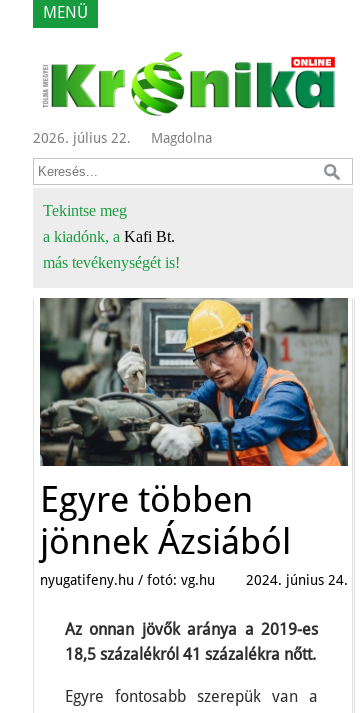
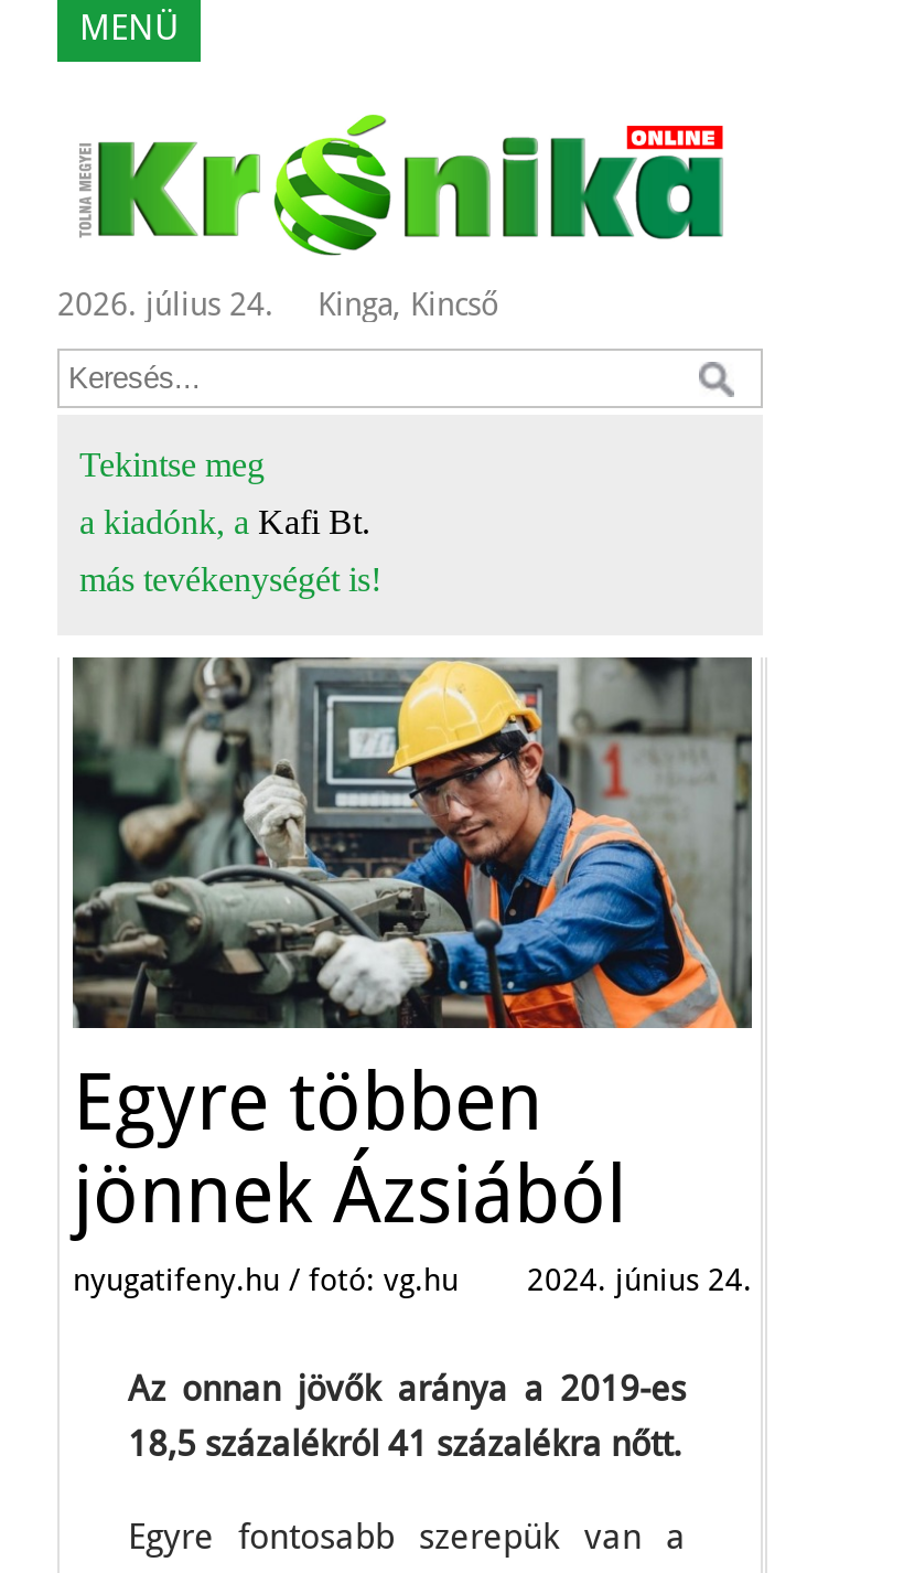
- 2026. július 22.
- Magdolna
+ 2026. július 24.
+ Kinga, Kincső
